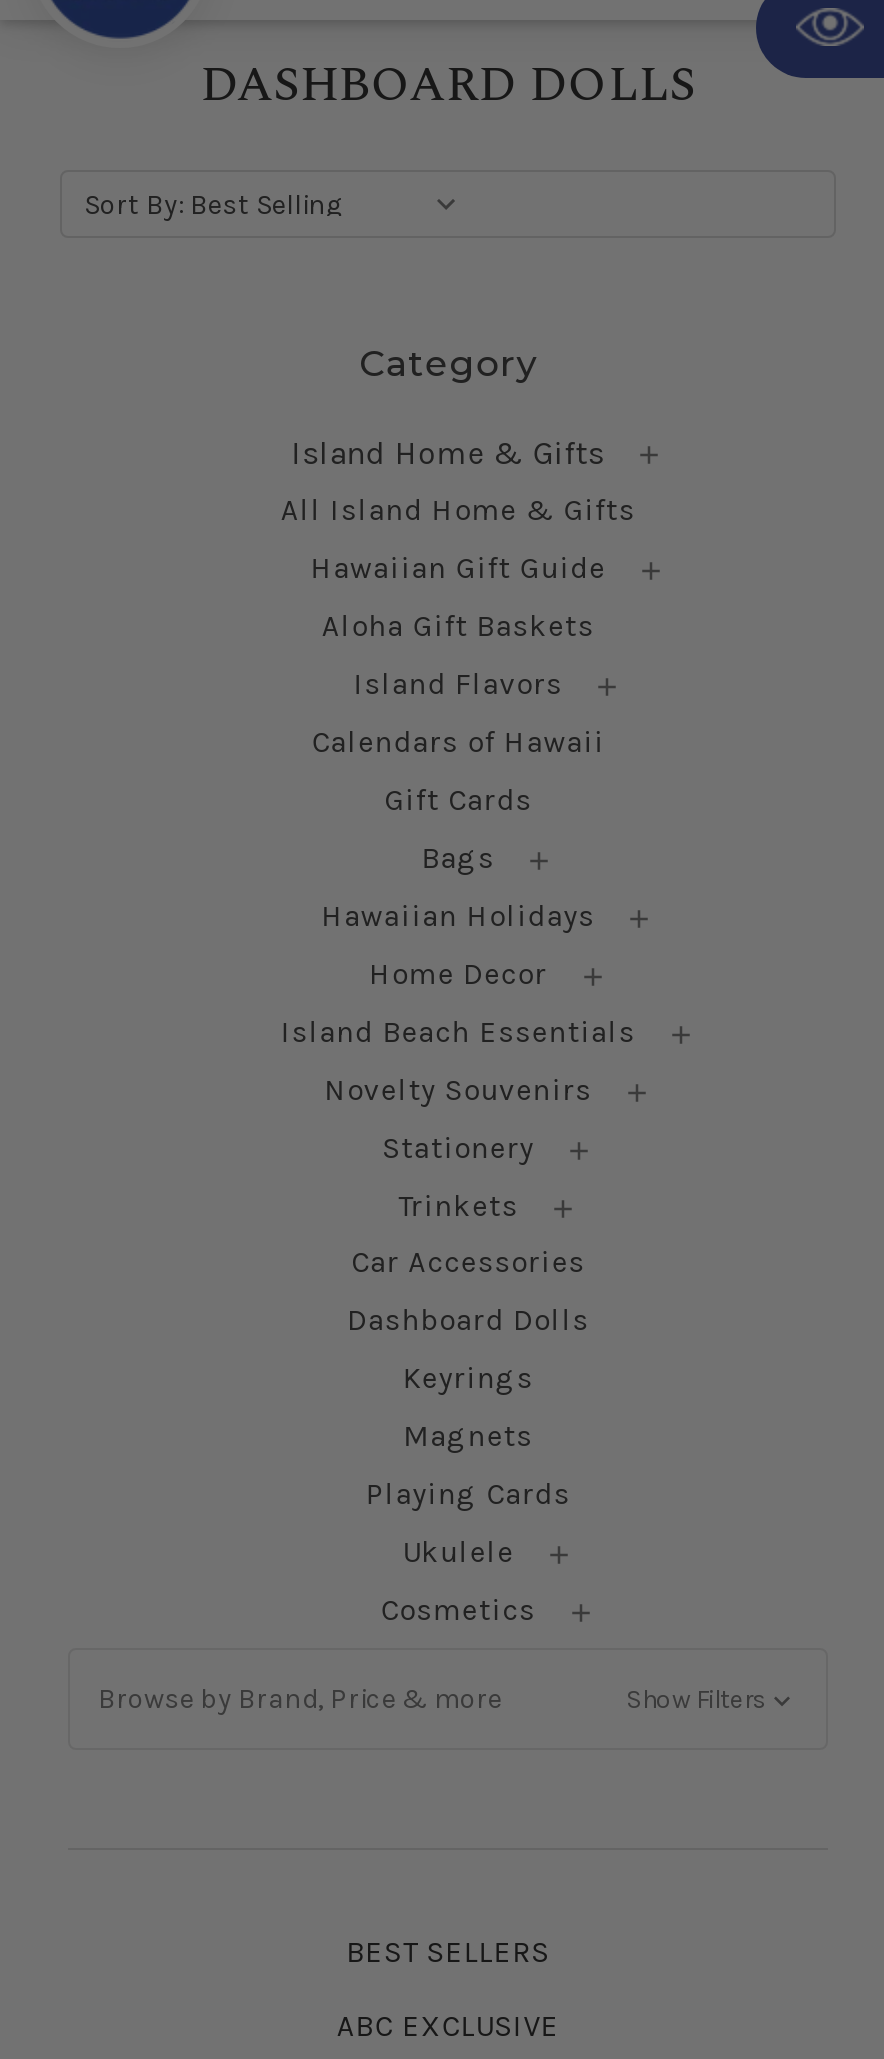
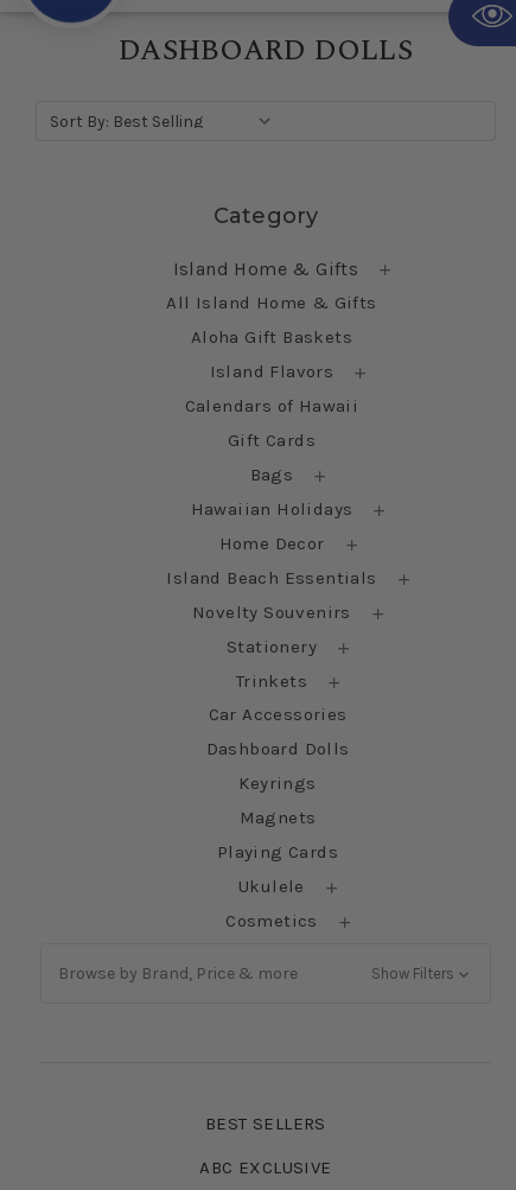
- Hawaiian Gift Guide
